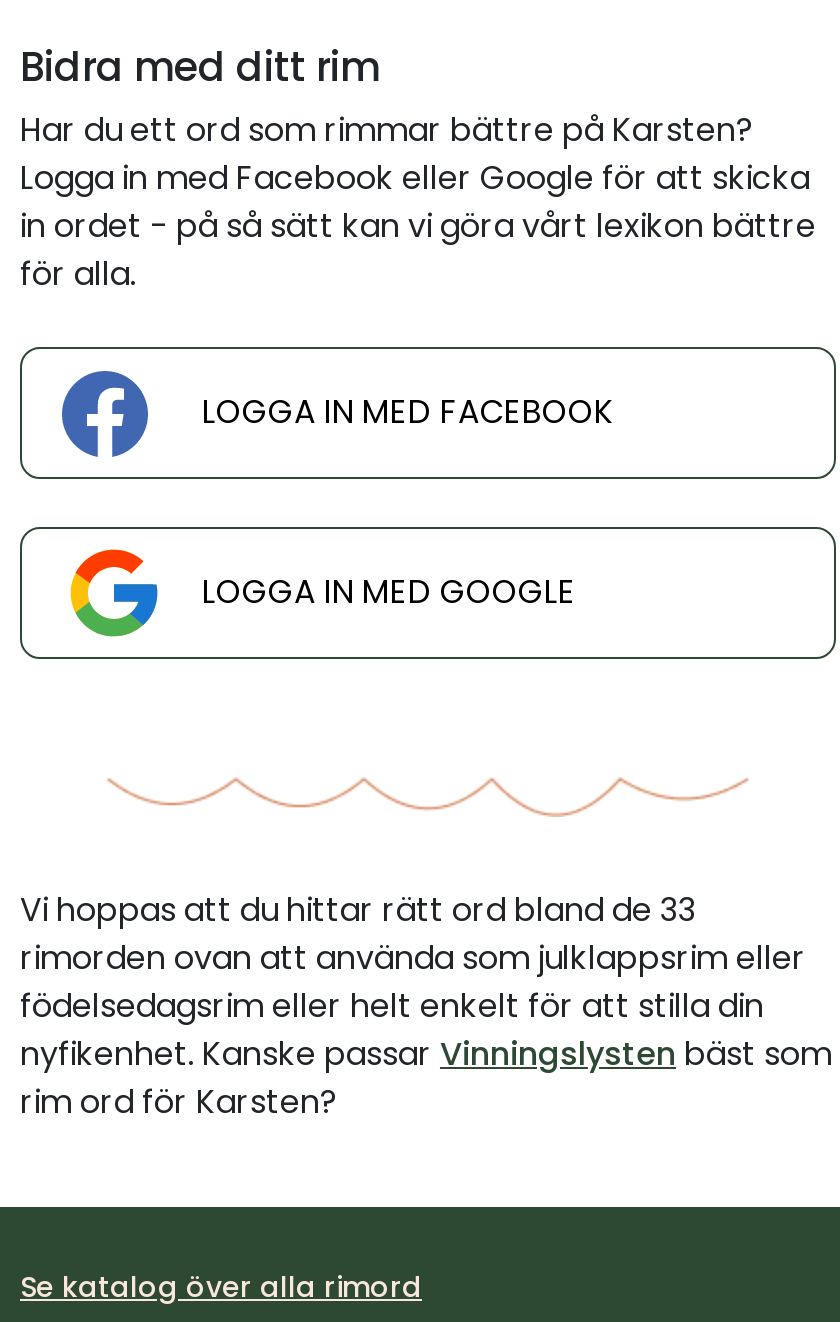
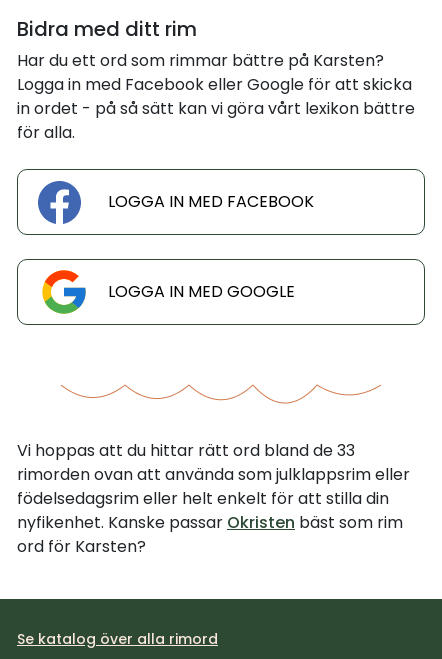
- nyfikenhet. Kanske passar Vinningslysten bäst som
- rim ord för Karsten?
+ nyfikenhet. Kanske passar Okristen bäst som rim
+ ord för Karsten?
